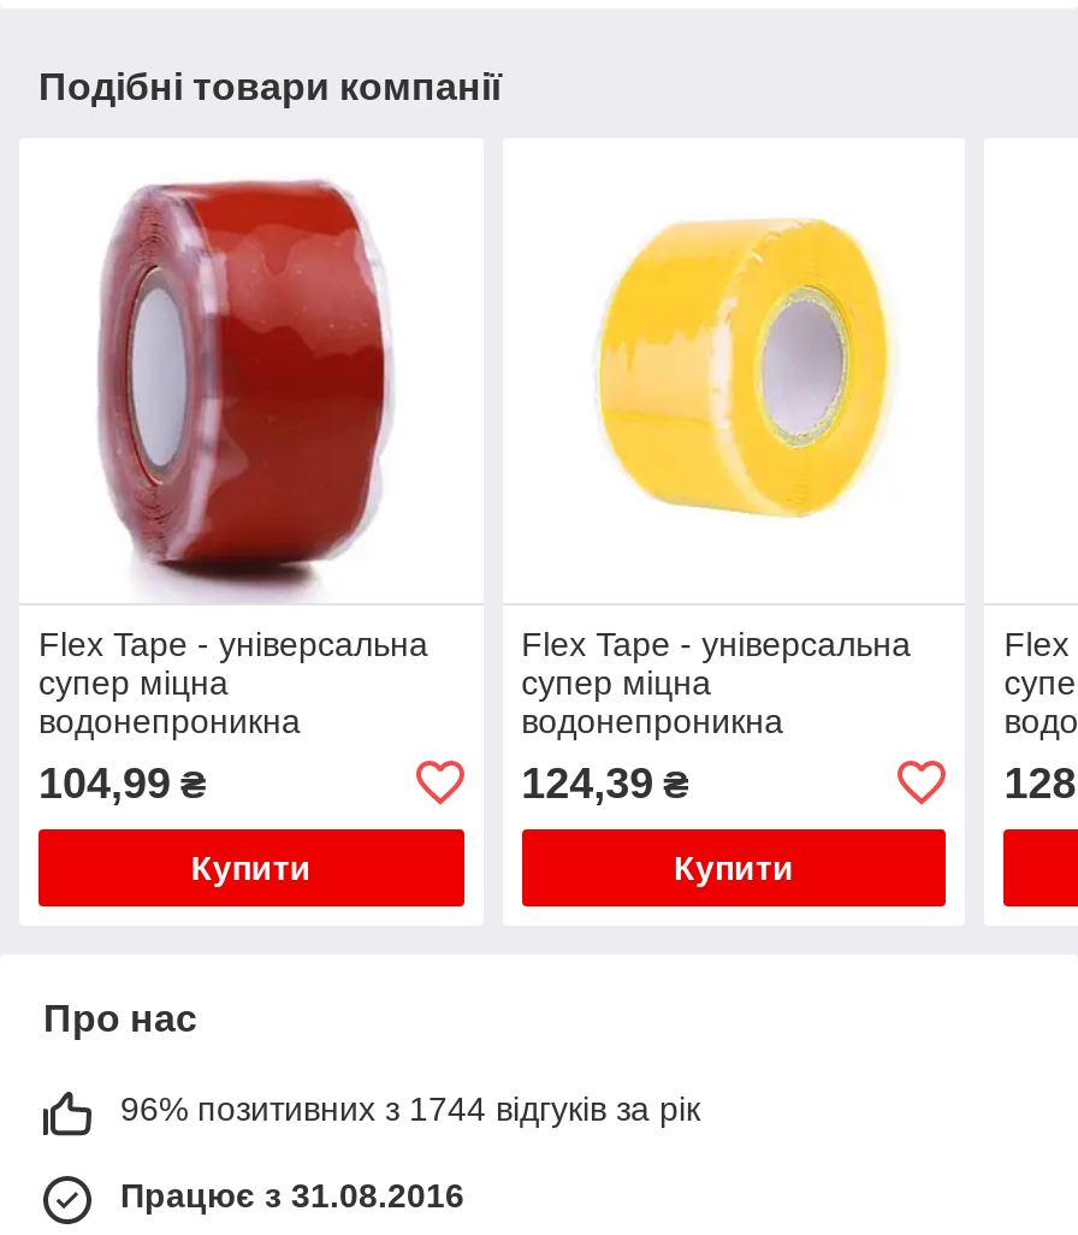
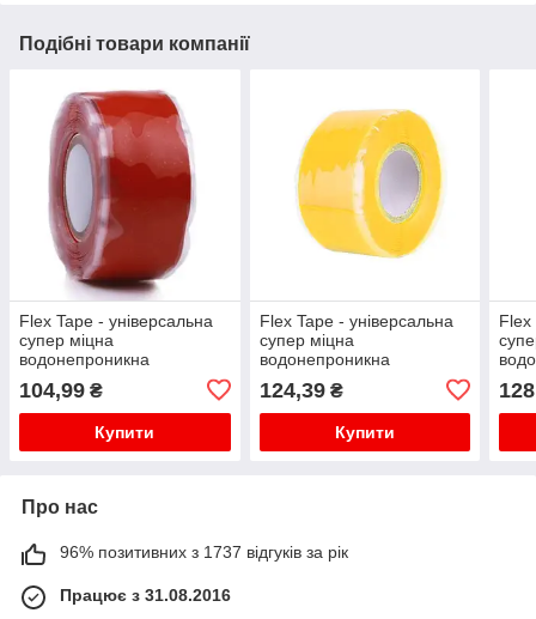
- 96% позитивних з 1744 відгуків за рік
+ 96% позитивних з 1737 відгуків за рік
